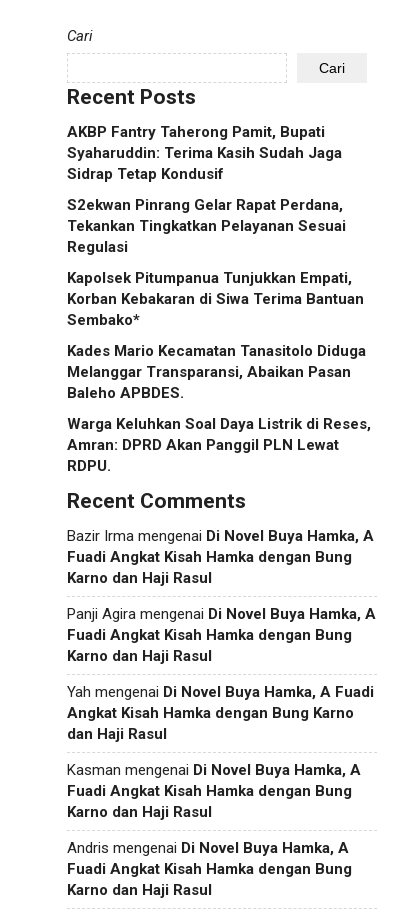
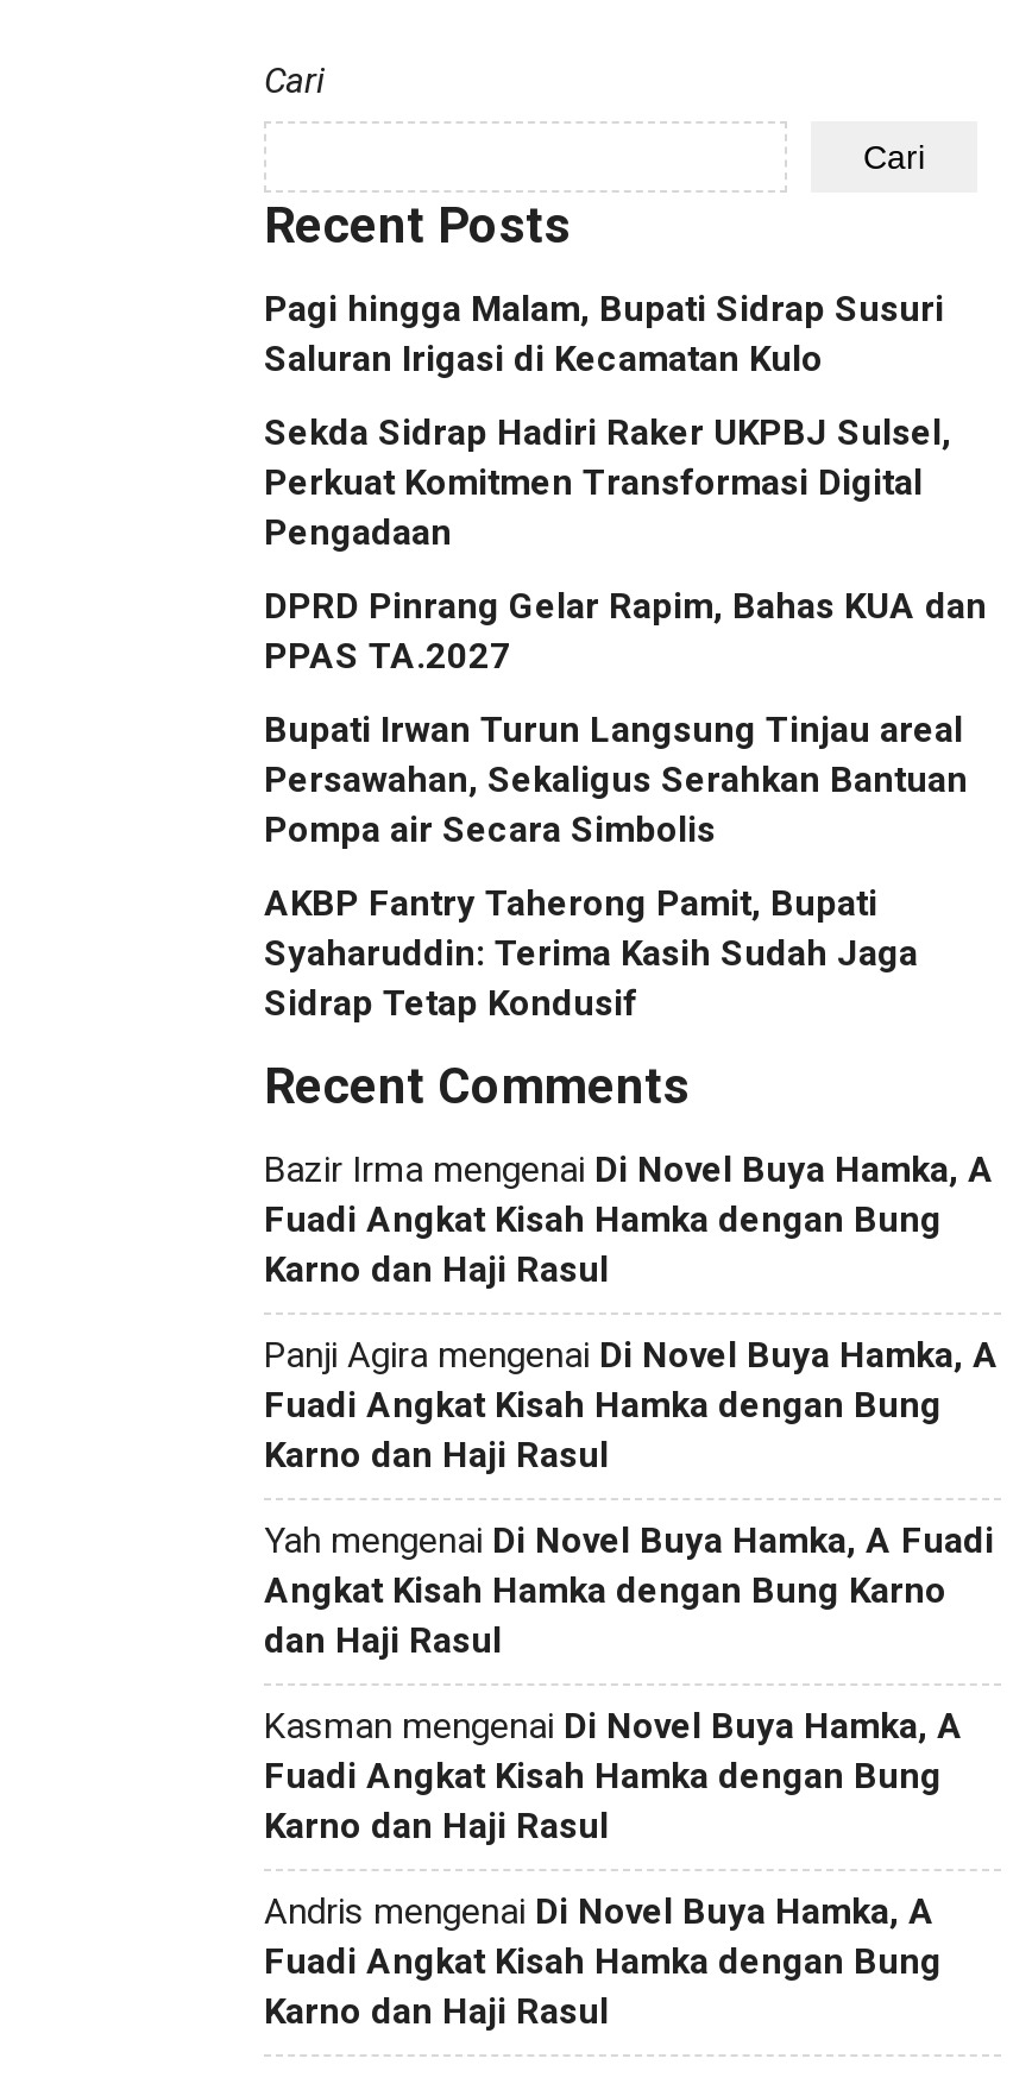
+ Pagi hingga Malam, Bupati Sidrap Susuri
+ Saluran Irigasi di Kecamatan Kulo
+ Sekda Sidrap Hadiri Raker UKPBJ Sulsel,
+ Perkuat Komitmen Transformasi Digital
+ Pengadaan
+ DPRD Pinrang Gelar Rapim, Bahas KUA dan
+ PPAS TA.2027
+ Bupati Irwan Turun Langsung Tinjau areal
+ Persawahan, Sekaligus Serahkan Bantuan
+ Pompa air Secara Simbolis

moved down: AKBP Fantry Taherong Pamit, Bupati | Syaharuddin: Terima Kasih Sudah Jaga | Sidrap Tetap Kondusif

- S2ekwan Pinrang Gelar Rapat Perdana,
- Tekankan Tingkatkan Pelayanan Sesuai
- Regulasi
- Kapolsek Pitumpanua Tunjukkan Empati,
- Korban Kebakaran di Siwa Terima Bantuan
- Sembako*
- Kades Mario Kecamatan Tanasitolo Diduga
- Melanggar Transparansi, Abaikan Pasan
- Baleho APBDES.
- Warga Keluhkan Soal Daya Listrik di Reses,
- Amran: DPRD Akan Panggil PLN Lewat
- RDPU.
